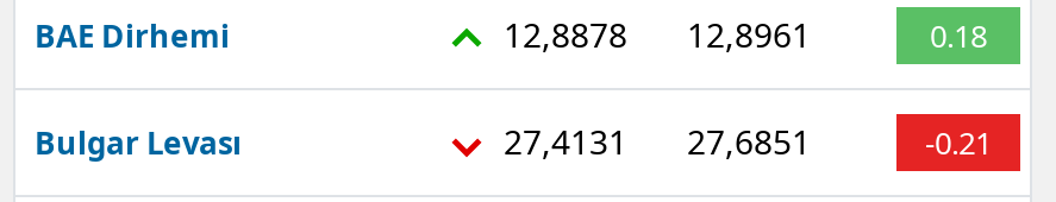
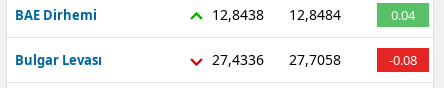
- 12,8878
+ 12,8438

- 12,8961
+ 12,8484

- 0.18
+ 0.04

- 27,4131
+ 27,4336

- 27,6851
+ 27,7058

- -0.21
+ -0.08
